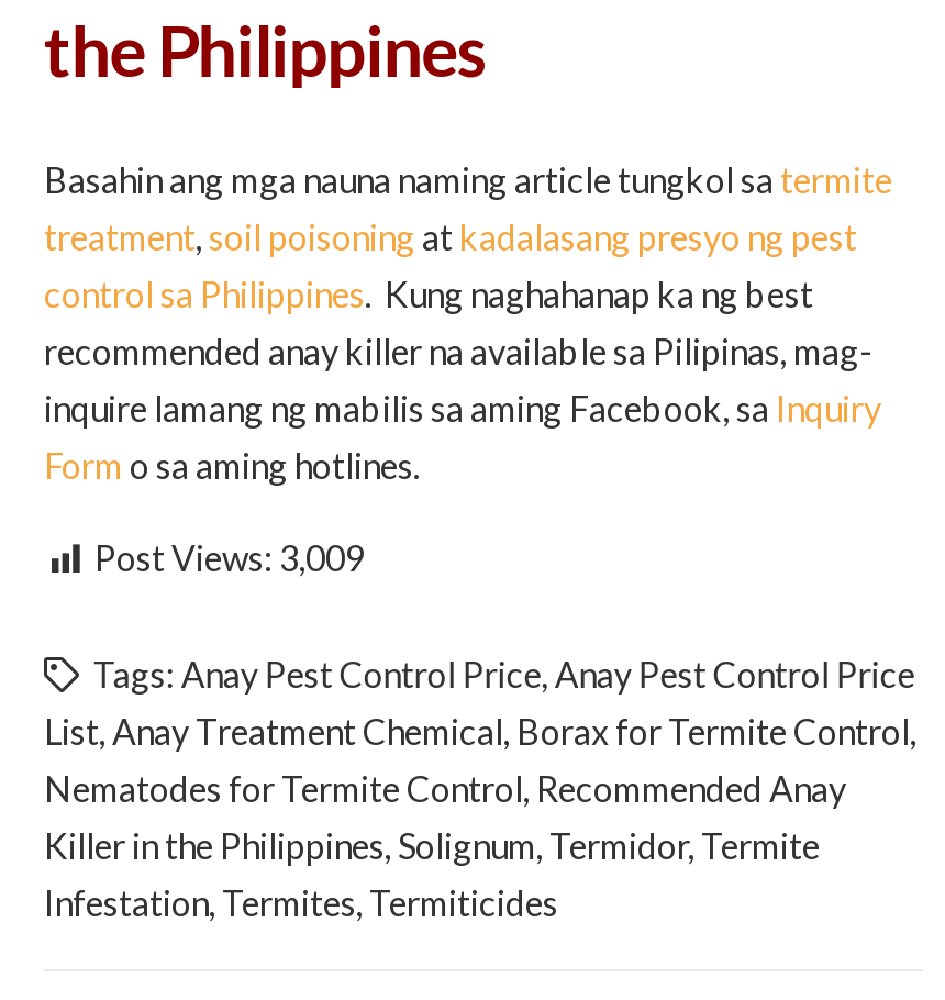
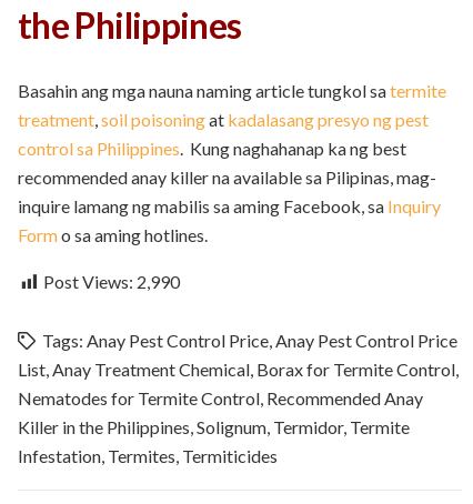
- Post Views: 3,009
+ Post Views: 2,990
